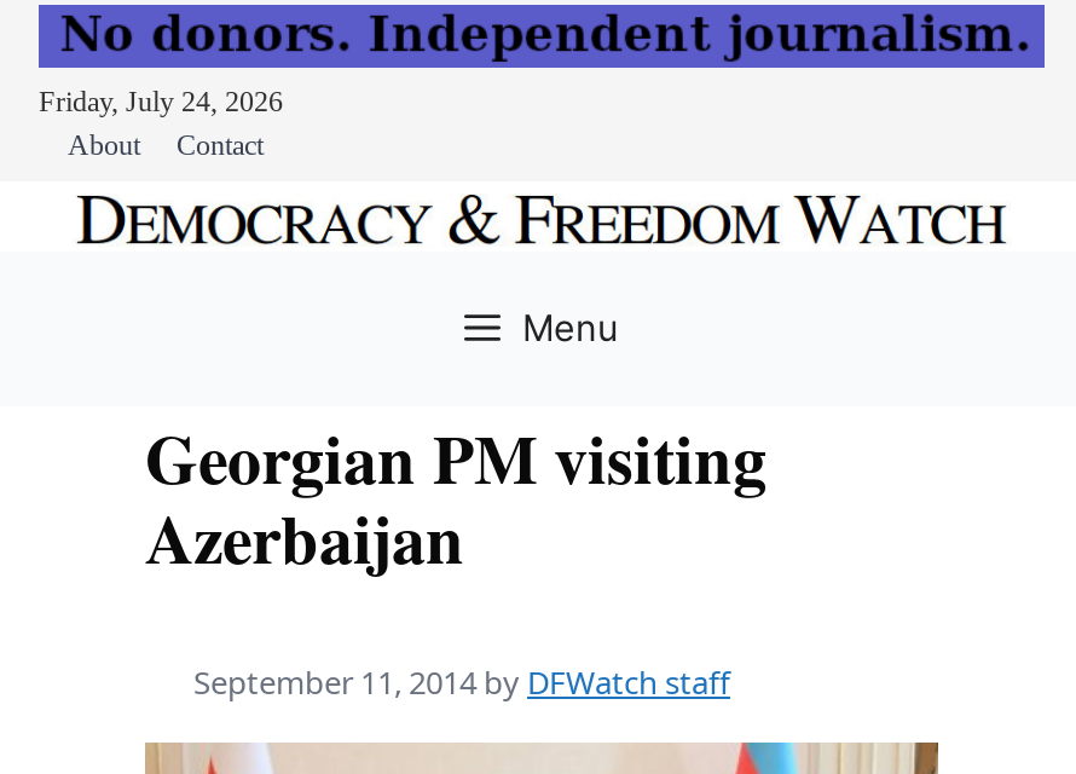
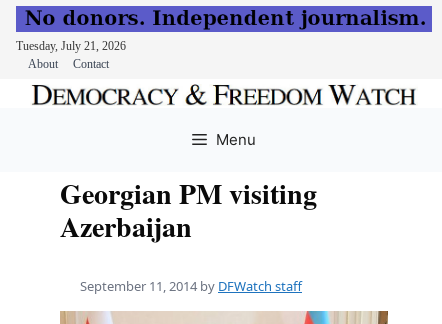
- Friday, July 24, 2026
+ Tuesday, July 21, 2026
